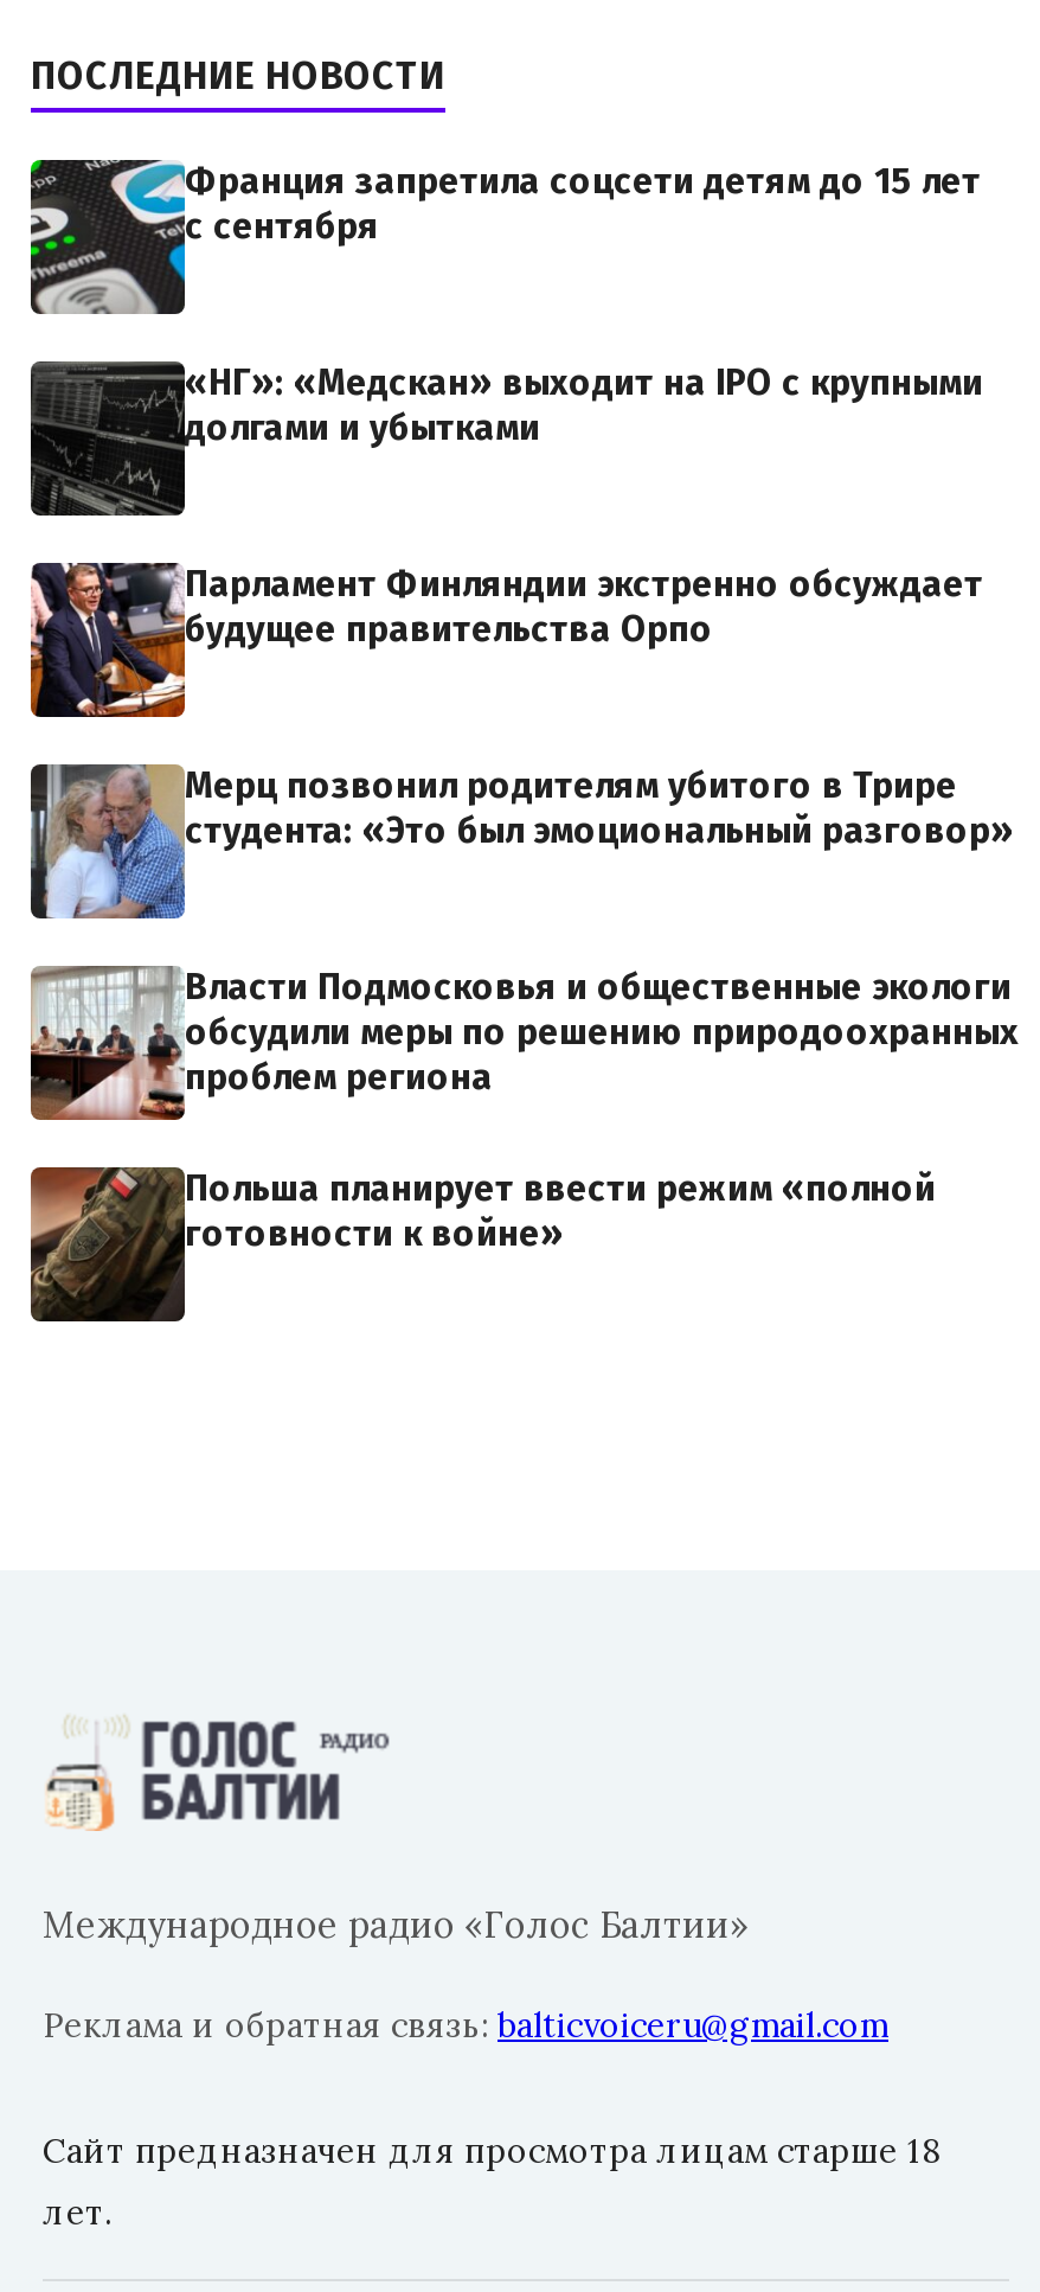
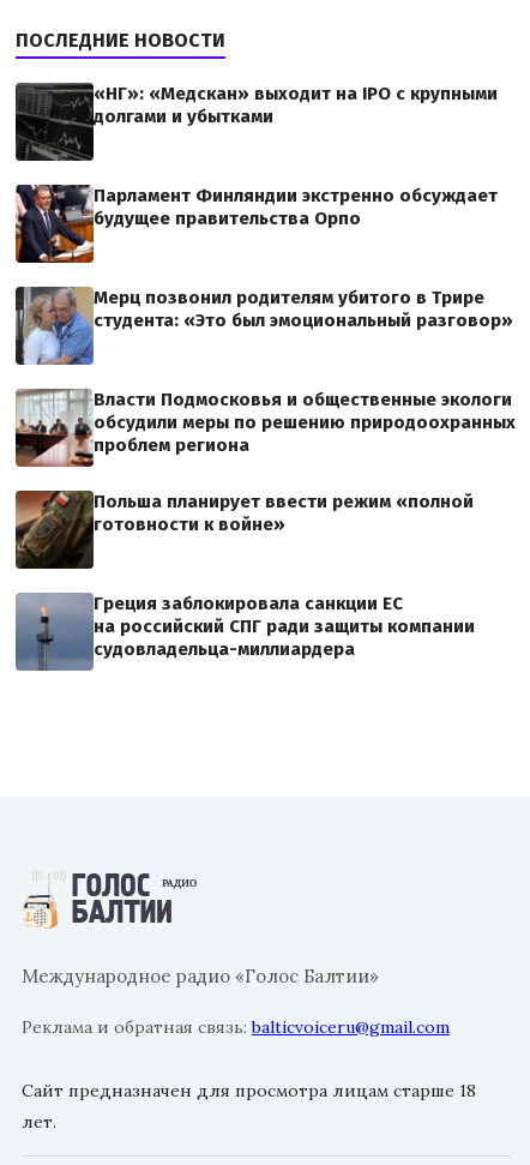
- [image]
- Франция запретила соцсети детям до 15 лет
- с сентября

moved up: [image] | «НГ»: «Медскан» выходит на IPO с крупными | долгами и убытками | ... | Польша планирует ввести режим «полной | готовности к войне»

+ [image]
+ Греция заблокировала санкции ЕС
+ на российский СПГ ради защиты компании
+ судовладельца-миллиардера
